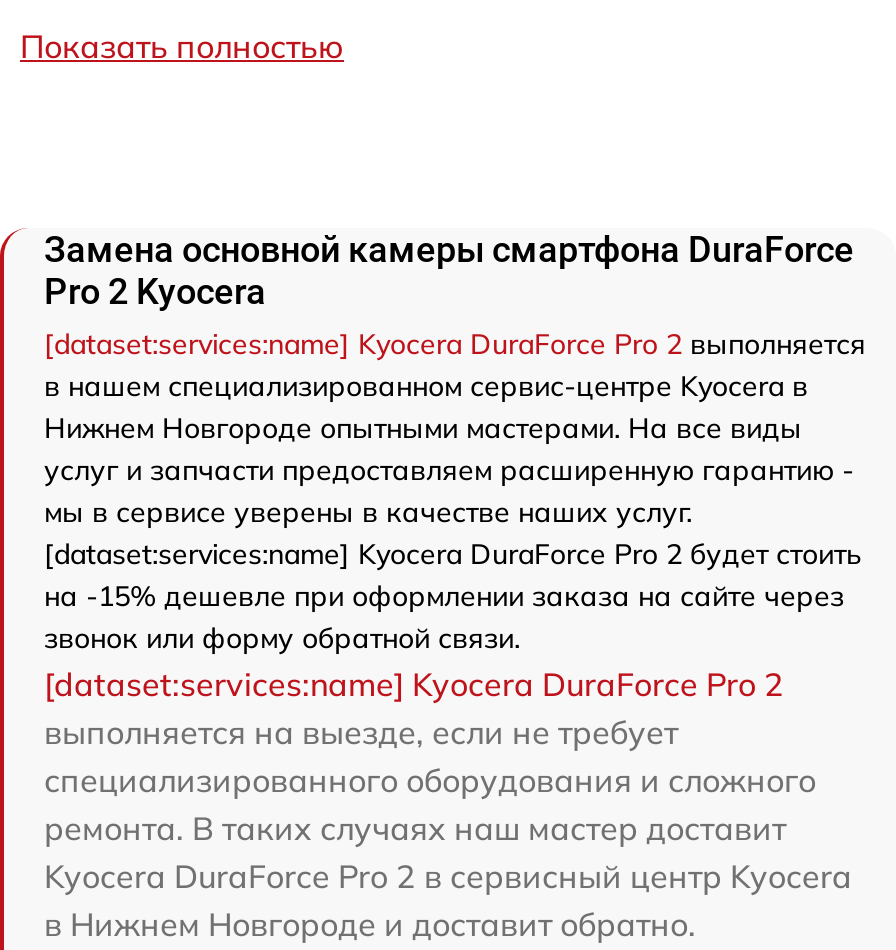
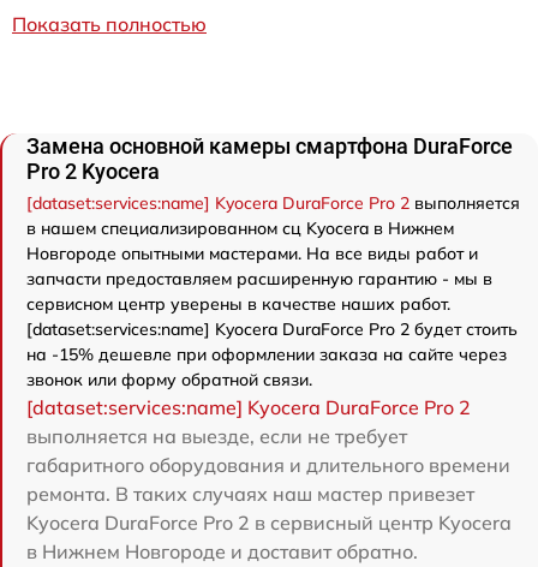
- в нашем специализированном сервис-центре Kyocera в
- Нижнем Новгороде опытными мастерами. На все виды
- услуг и запчасти предоставляем расширенную гарантию -
- мы в сервисе уверены в качестве наших услуг.
+ в нашем специализированном сц Kyocera в Нижнем
+ Новгороде опытными мастерами. На все виды работ и
+ запчасти предоставляем расширенную гарантию - мы в
+ сервисном центр уверены в качестве наших работ.

- специализированного оборудования и сложного
- ремонта. В таких случаях наш мастер доставит
+ габаритного оборудования и длительного времени
+ ремонта. В таких случаях наш мастер привезет
